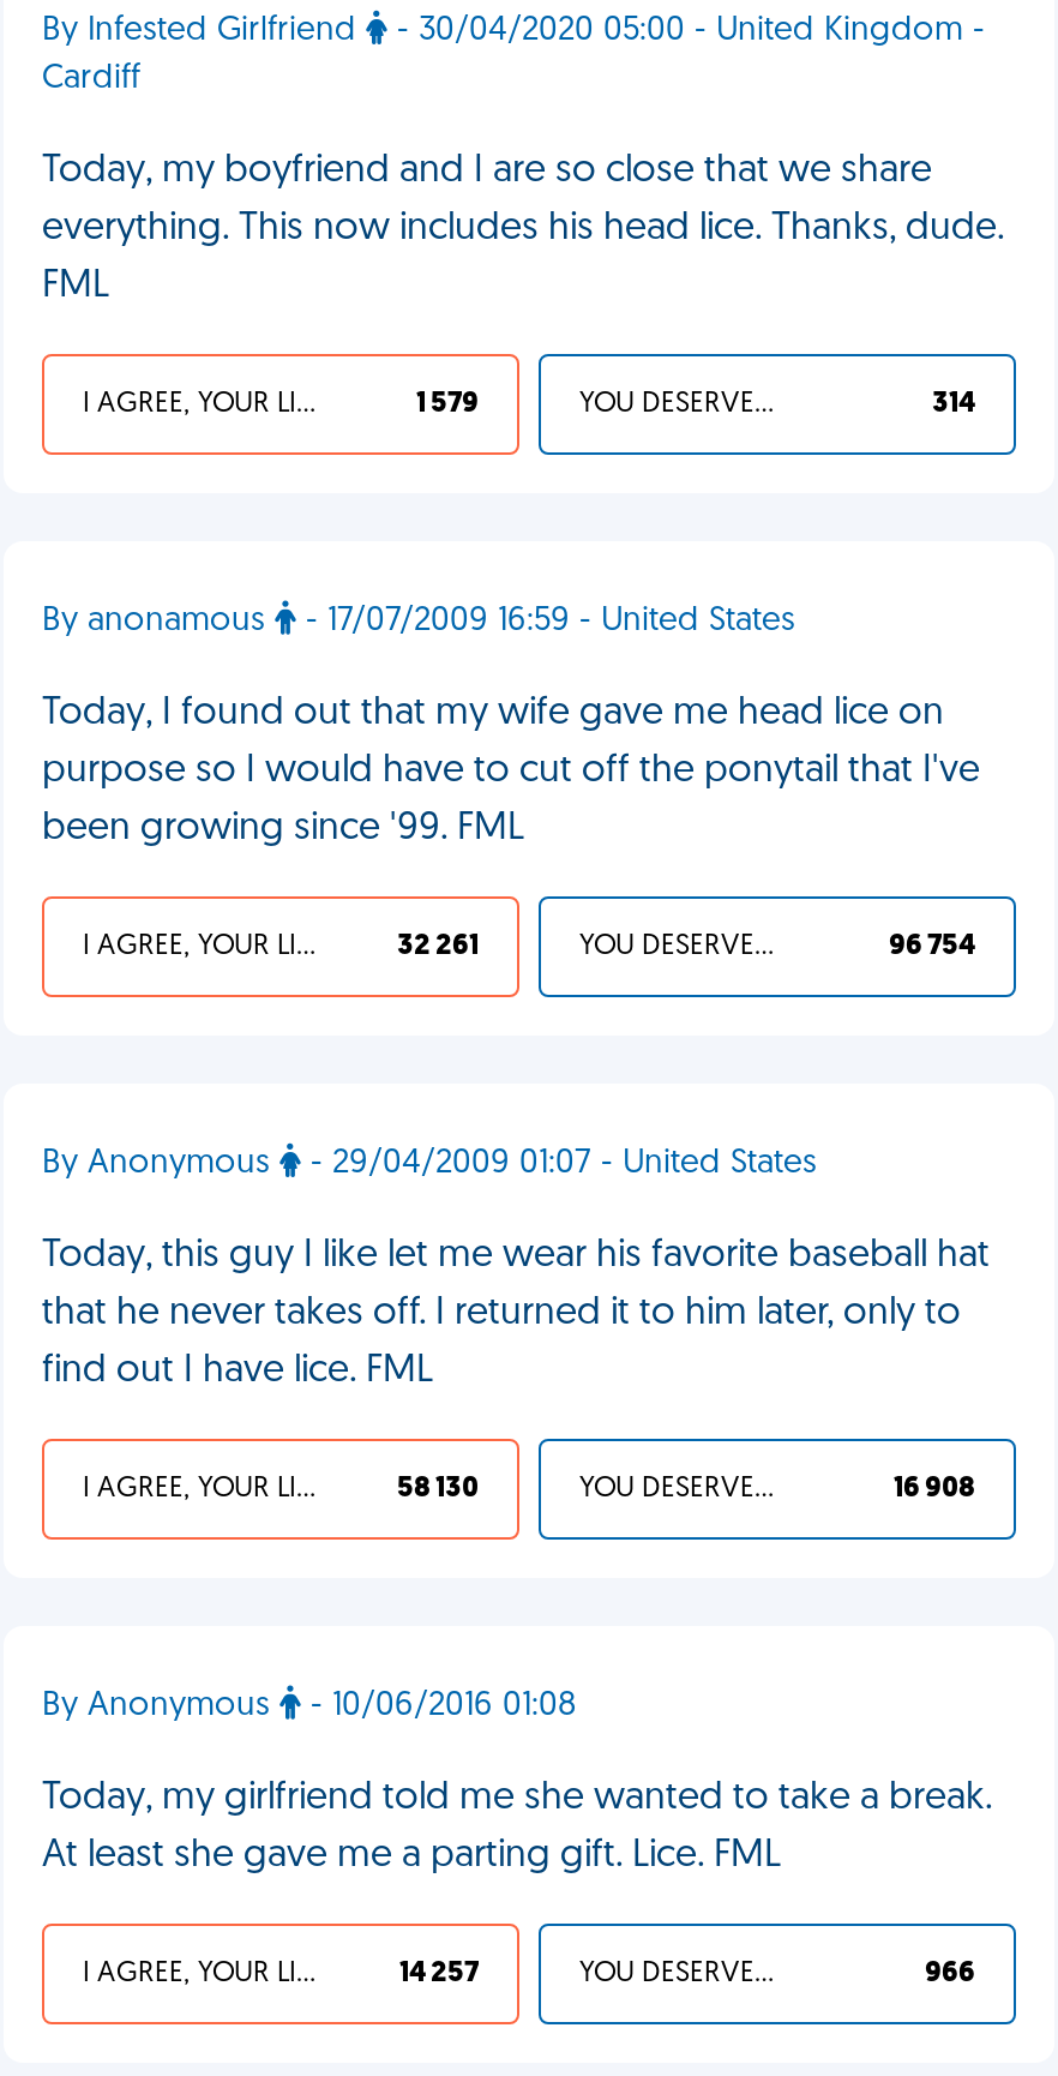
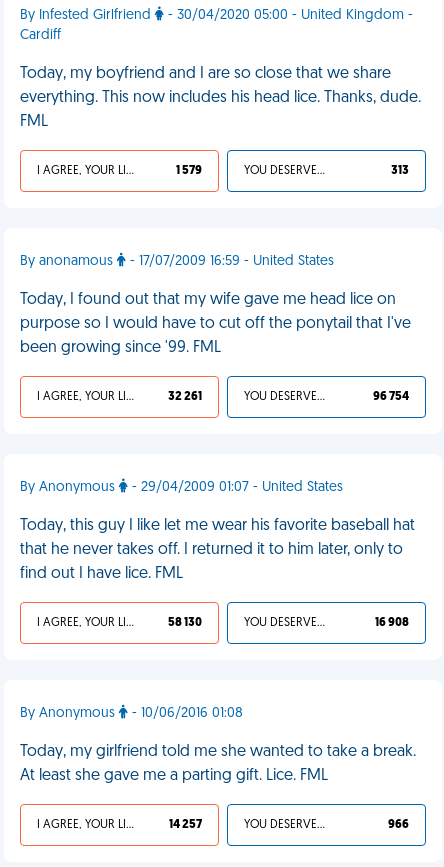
- 314
+ 313
